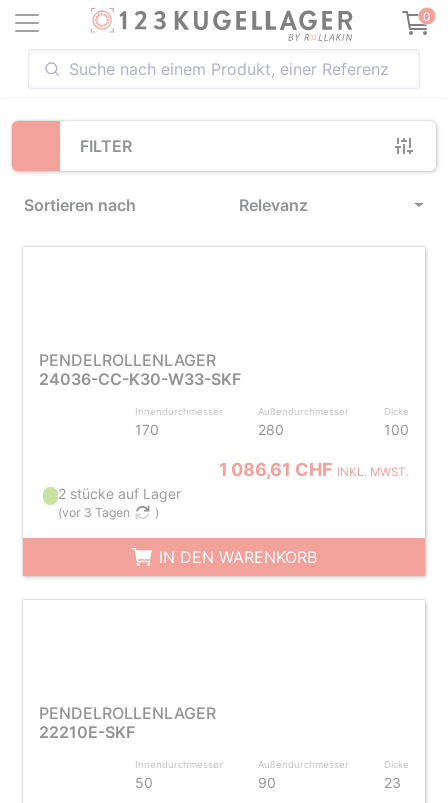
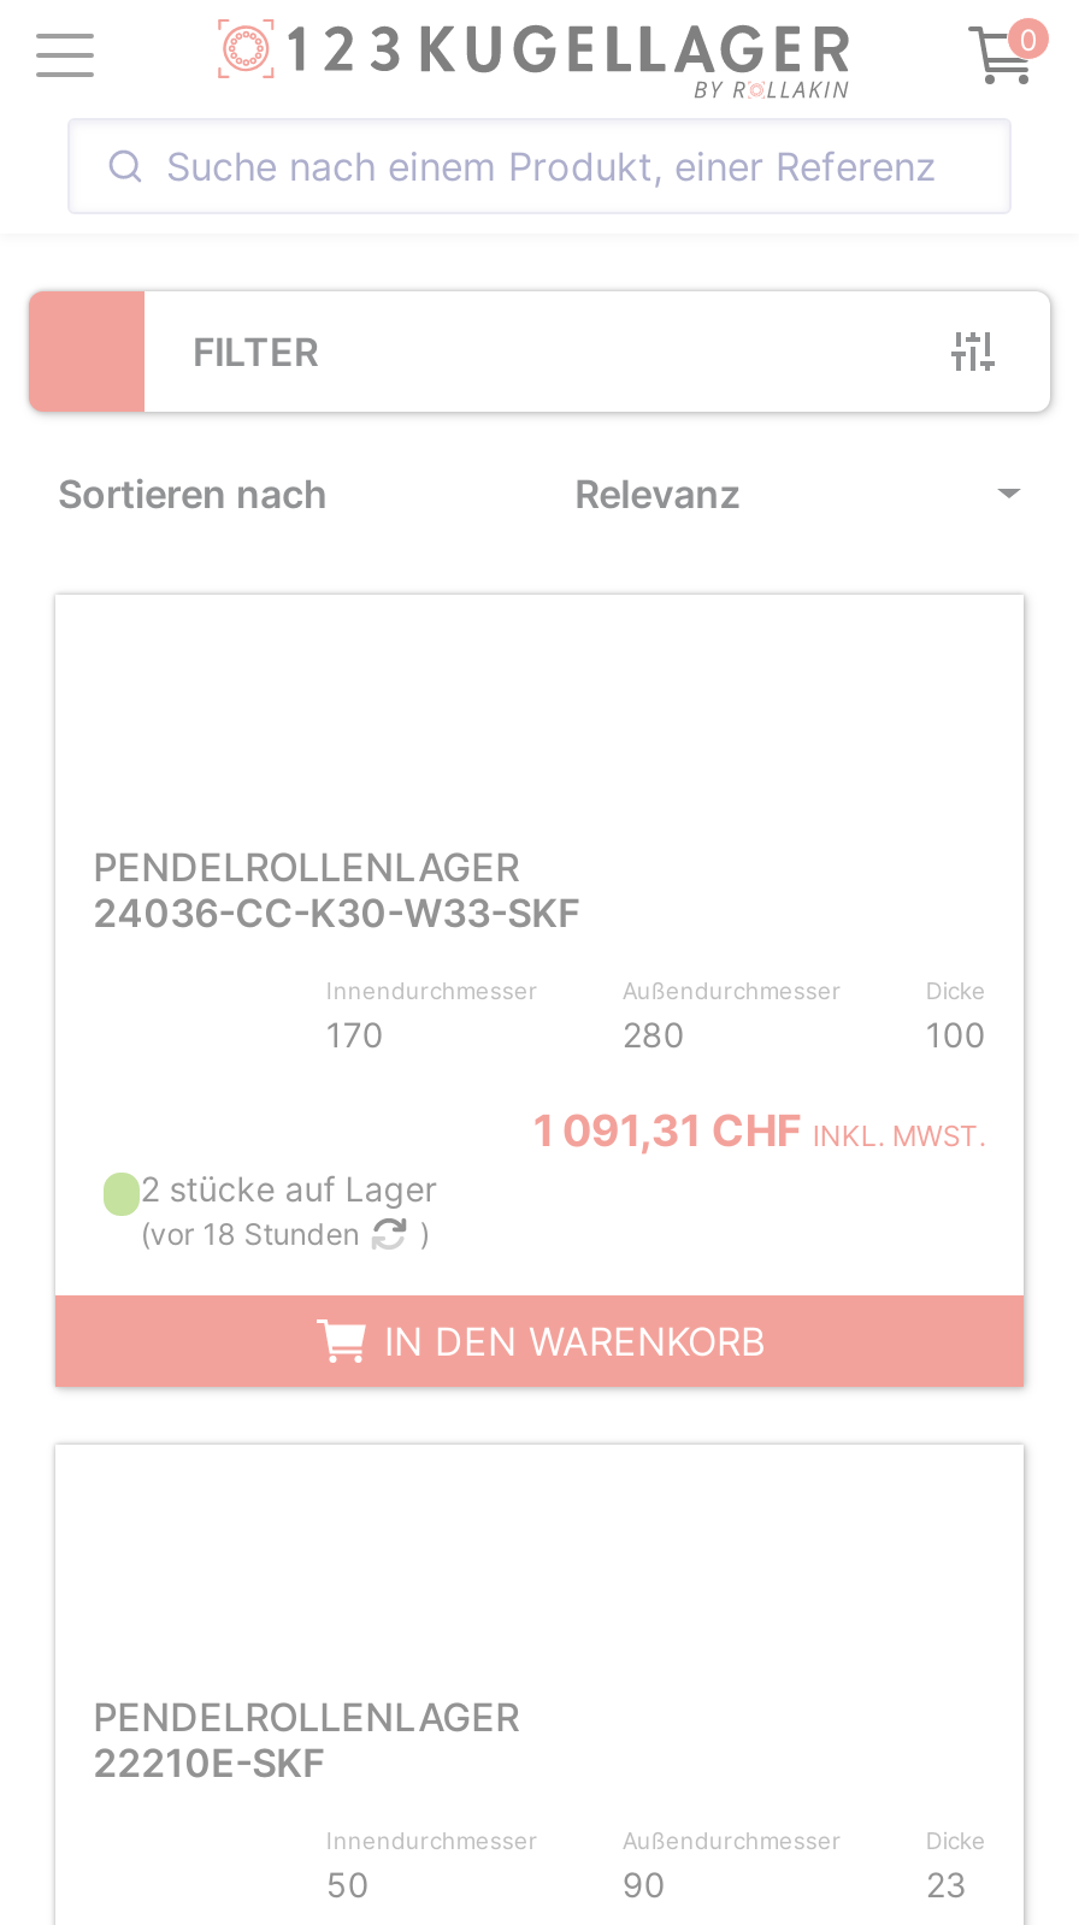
- 1 086,61 CHF INKL. MWST.
+ 1 091,31 CHF INKL. MWST.

- (vor 3 Tagen
+ (vor 18 Stunden
